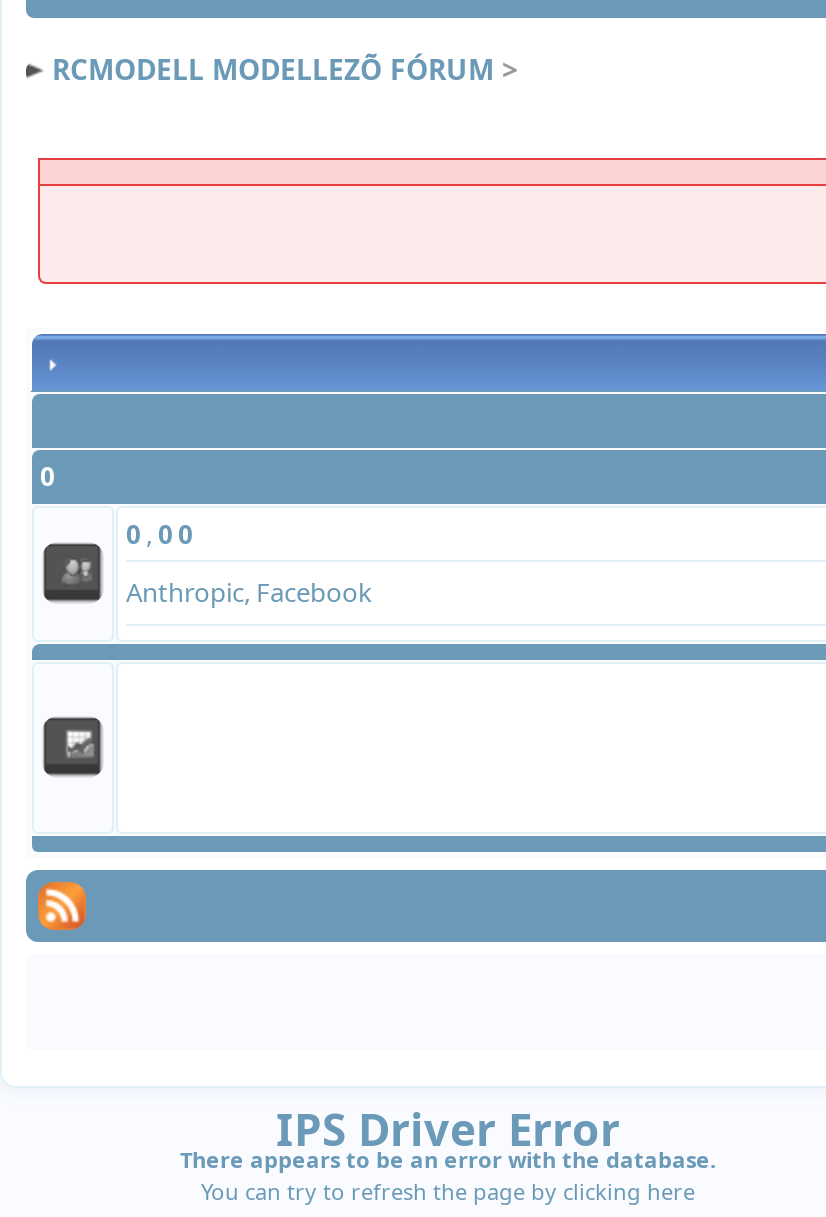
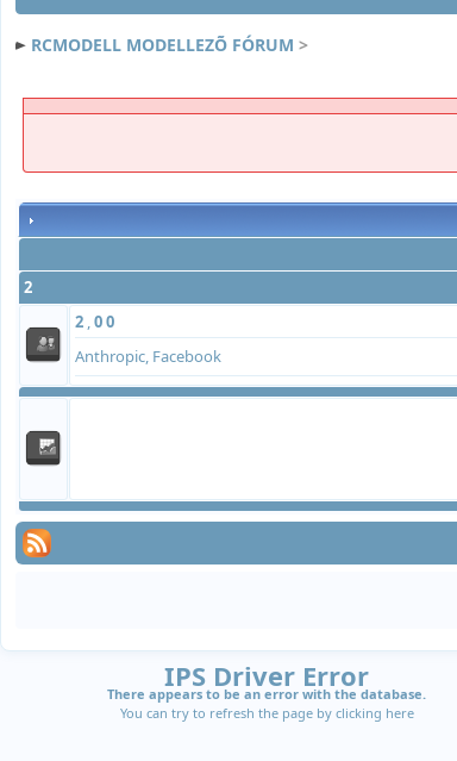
- 0
+ 2

- 0, 0 0
+ 2, 0 0
